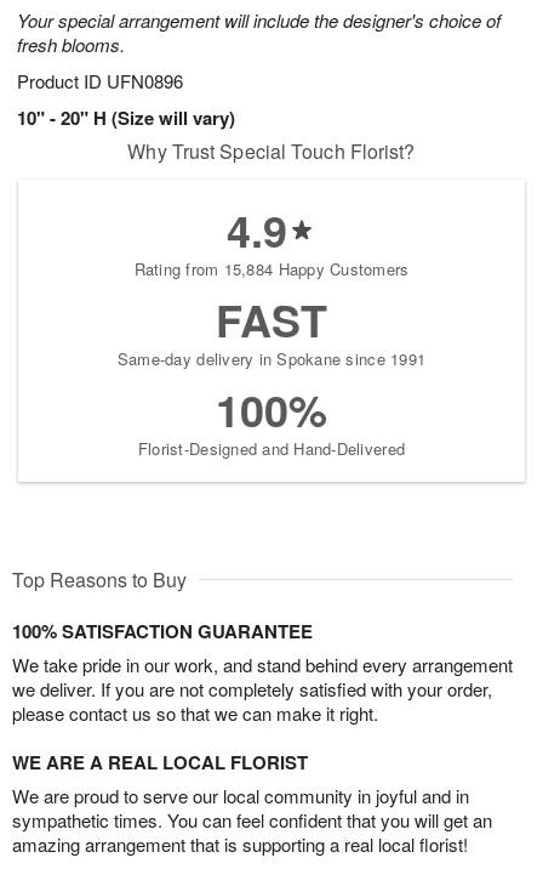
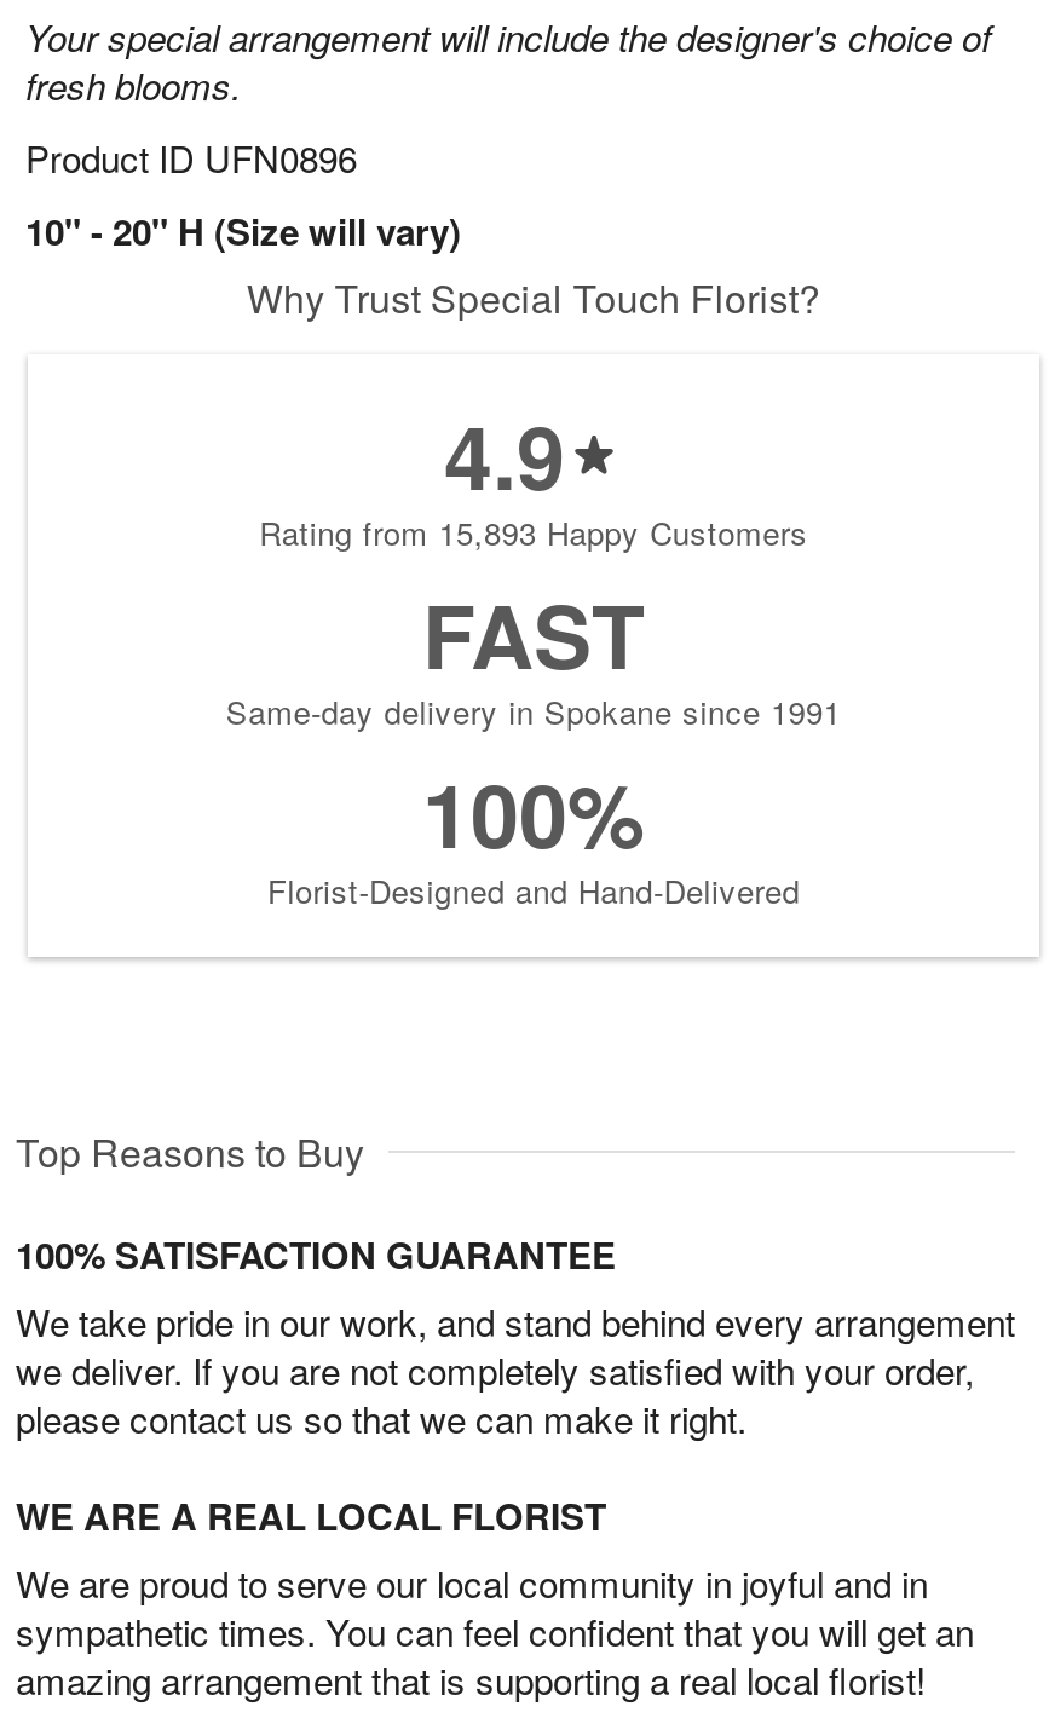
- Rating from 15,884 Happy Customers
+ Rating from 15,893 Happy Customers
